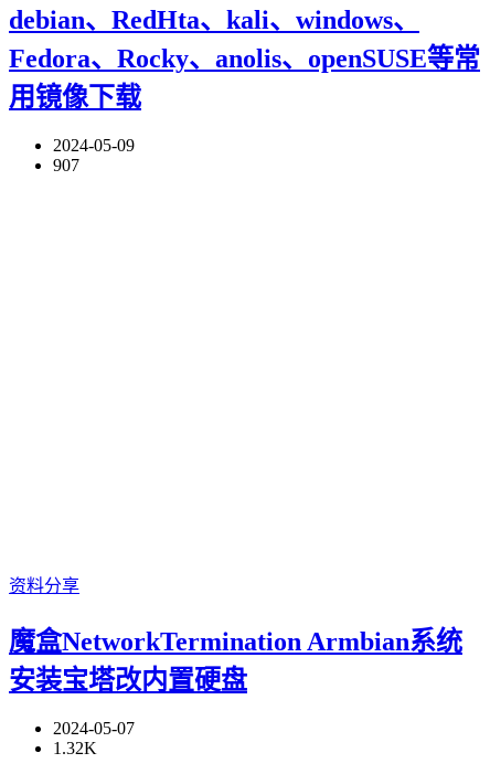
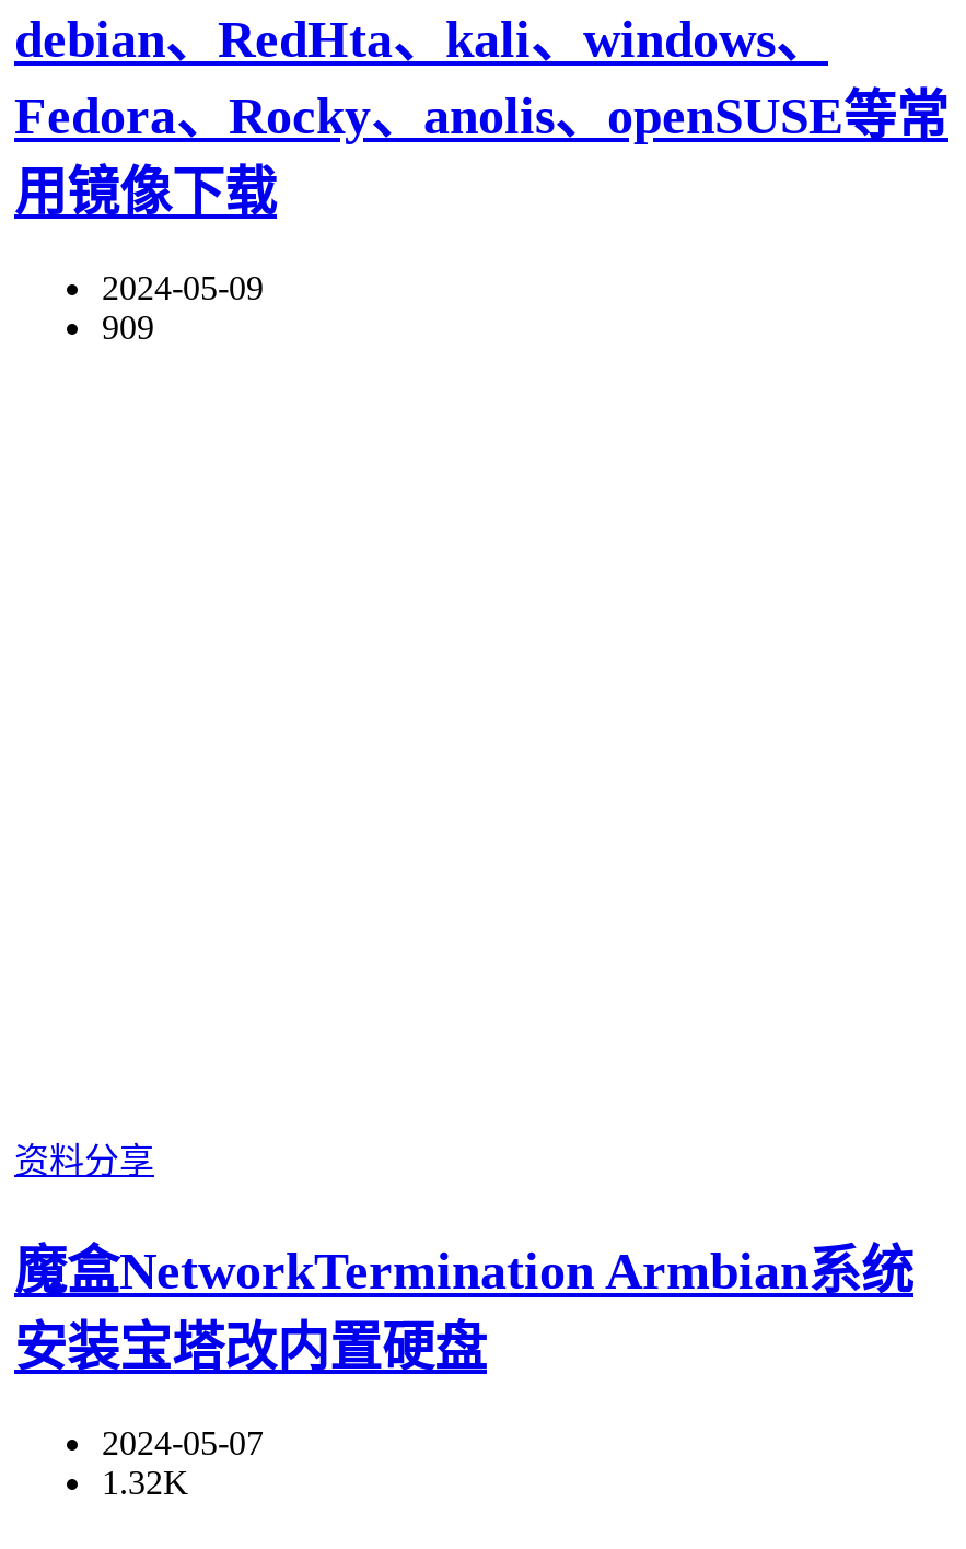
- 907
+ 909
